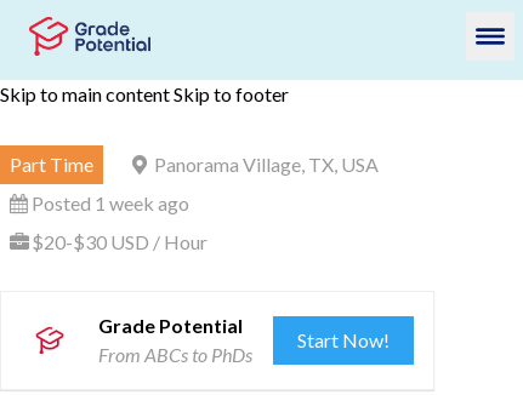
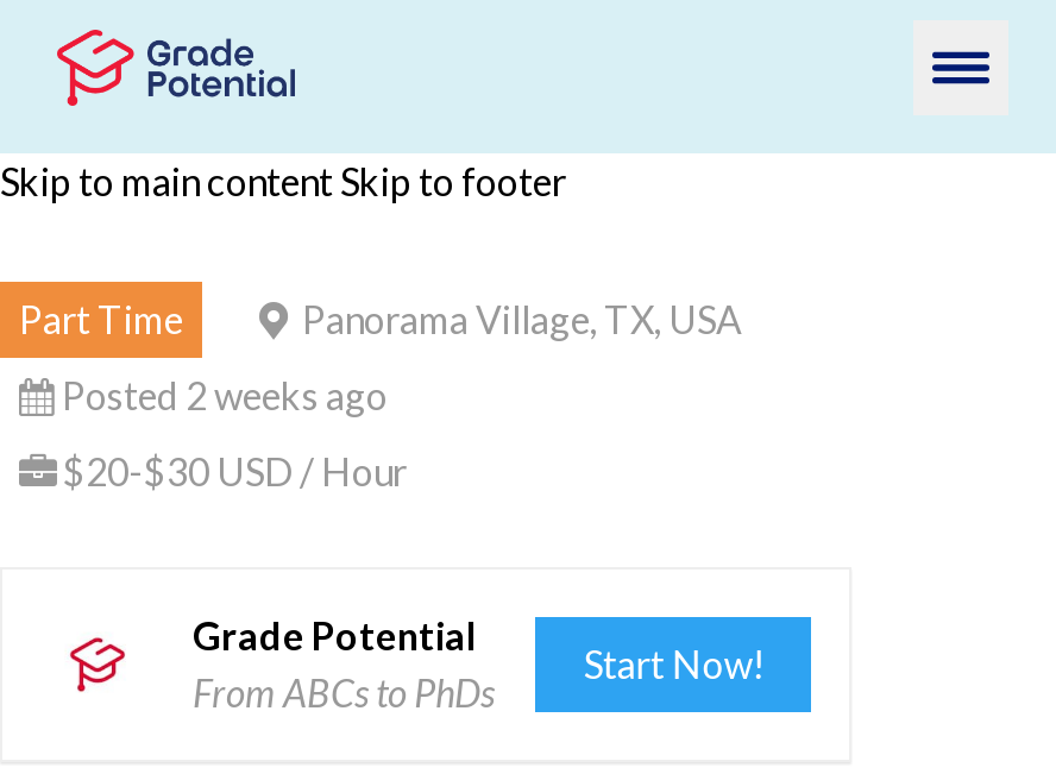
- Posted 1 week ago
+ Posted 2 weeks ago
